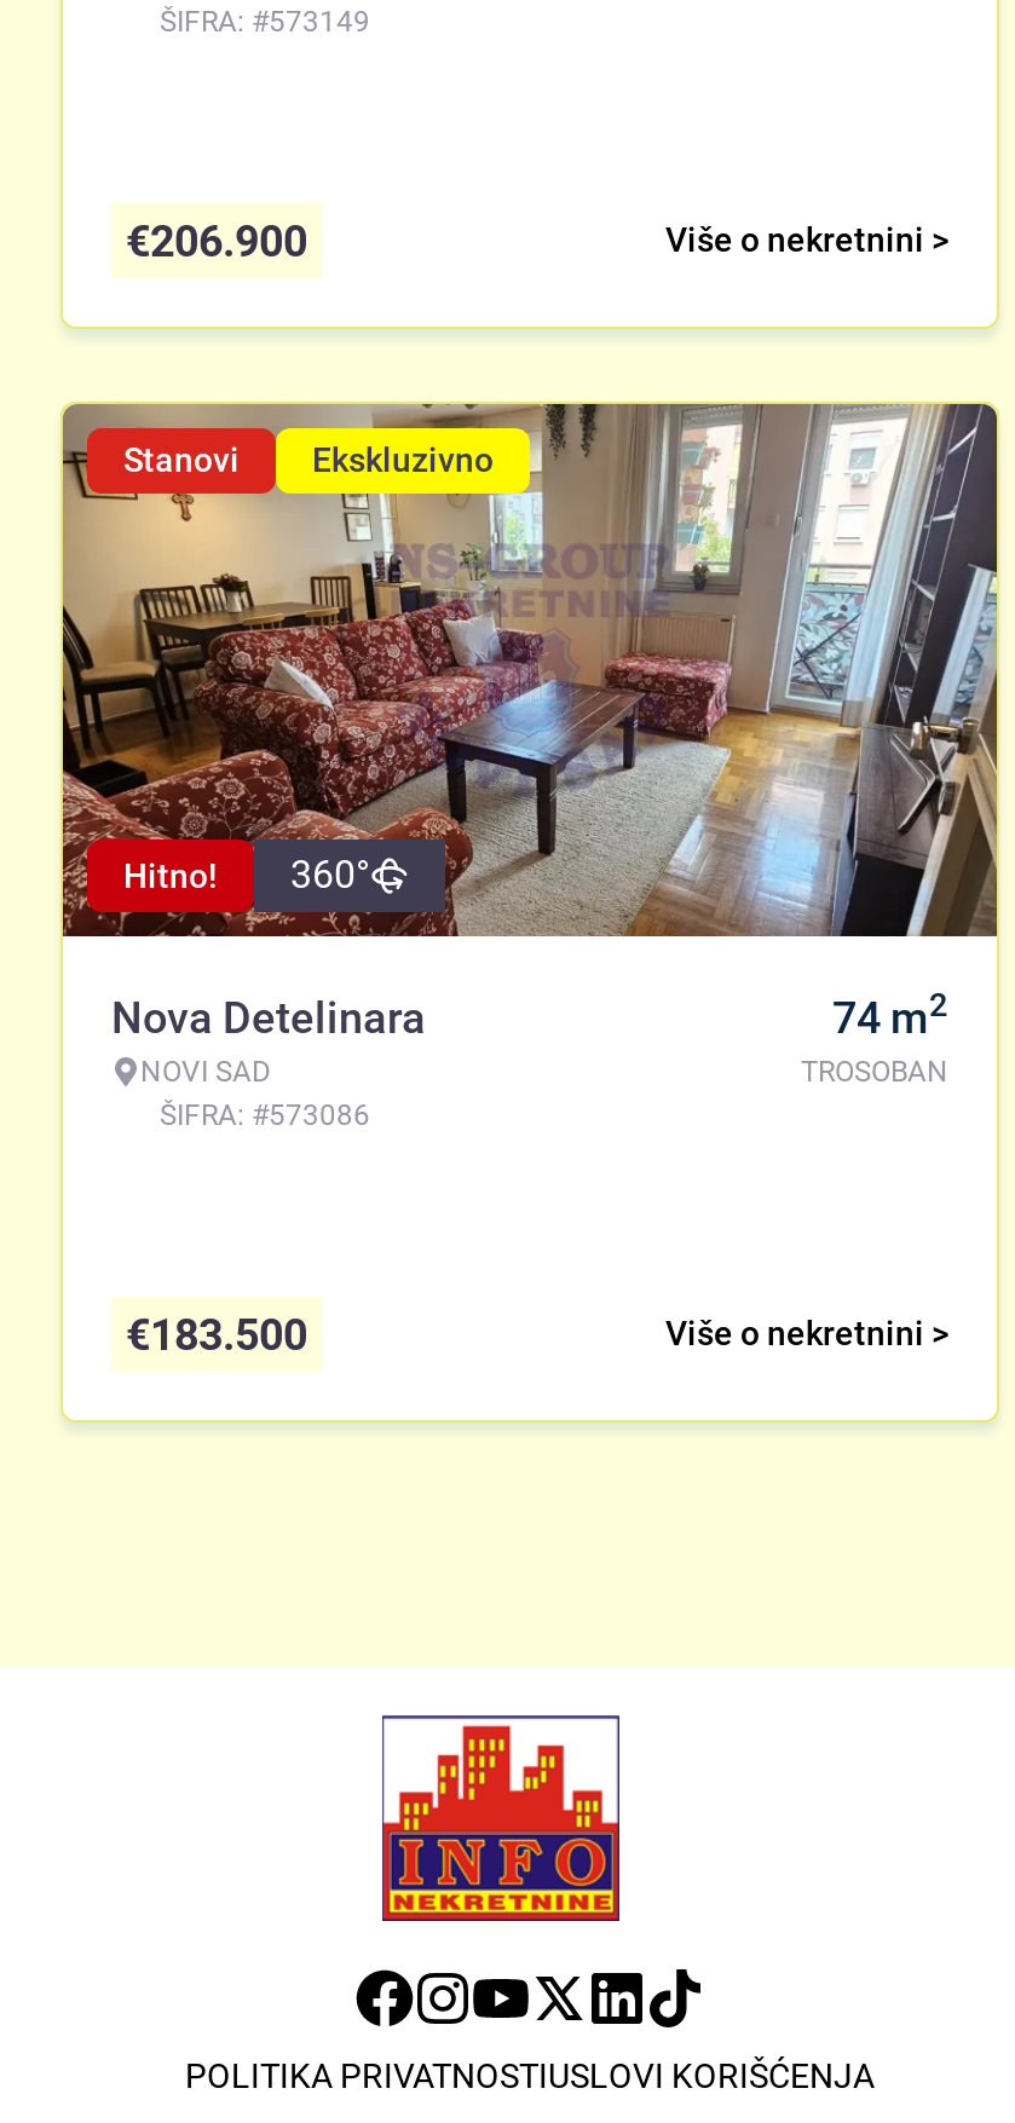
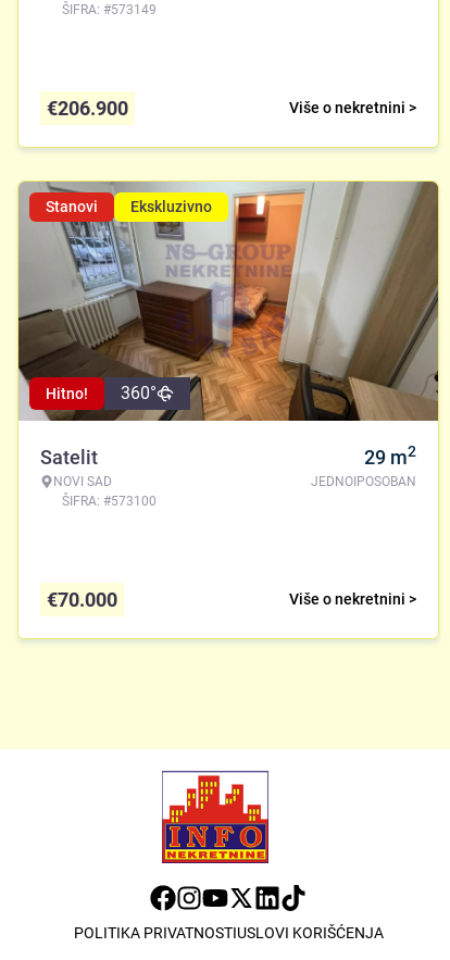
- [image]
- 74 m2
- TROSOBAN
+ [image]
+ 29 m2
+ JEDNOIPOSOBAN

- Nova Detelinara
+ Satelit

- ŠIFRA: #573086
+ ŠIFRA: #573100

- €183.500
+ €70.000
